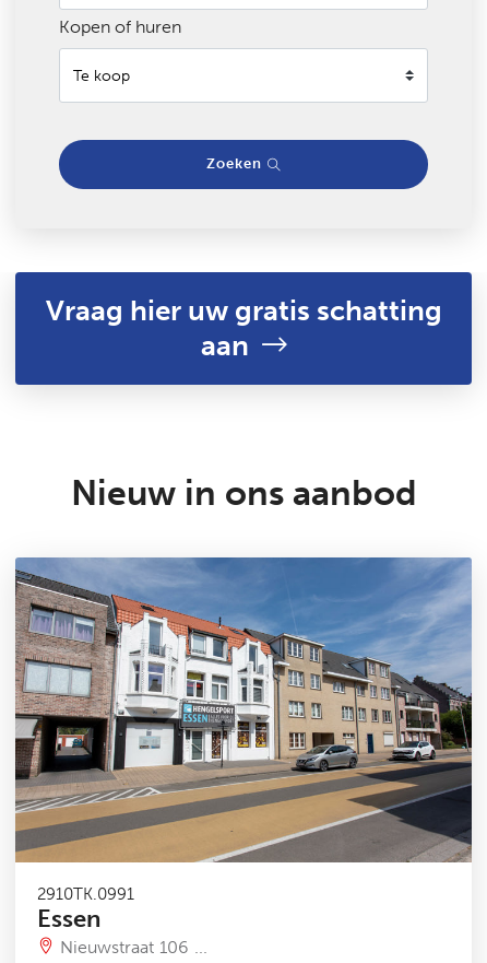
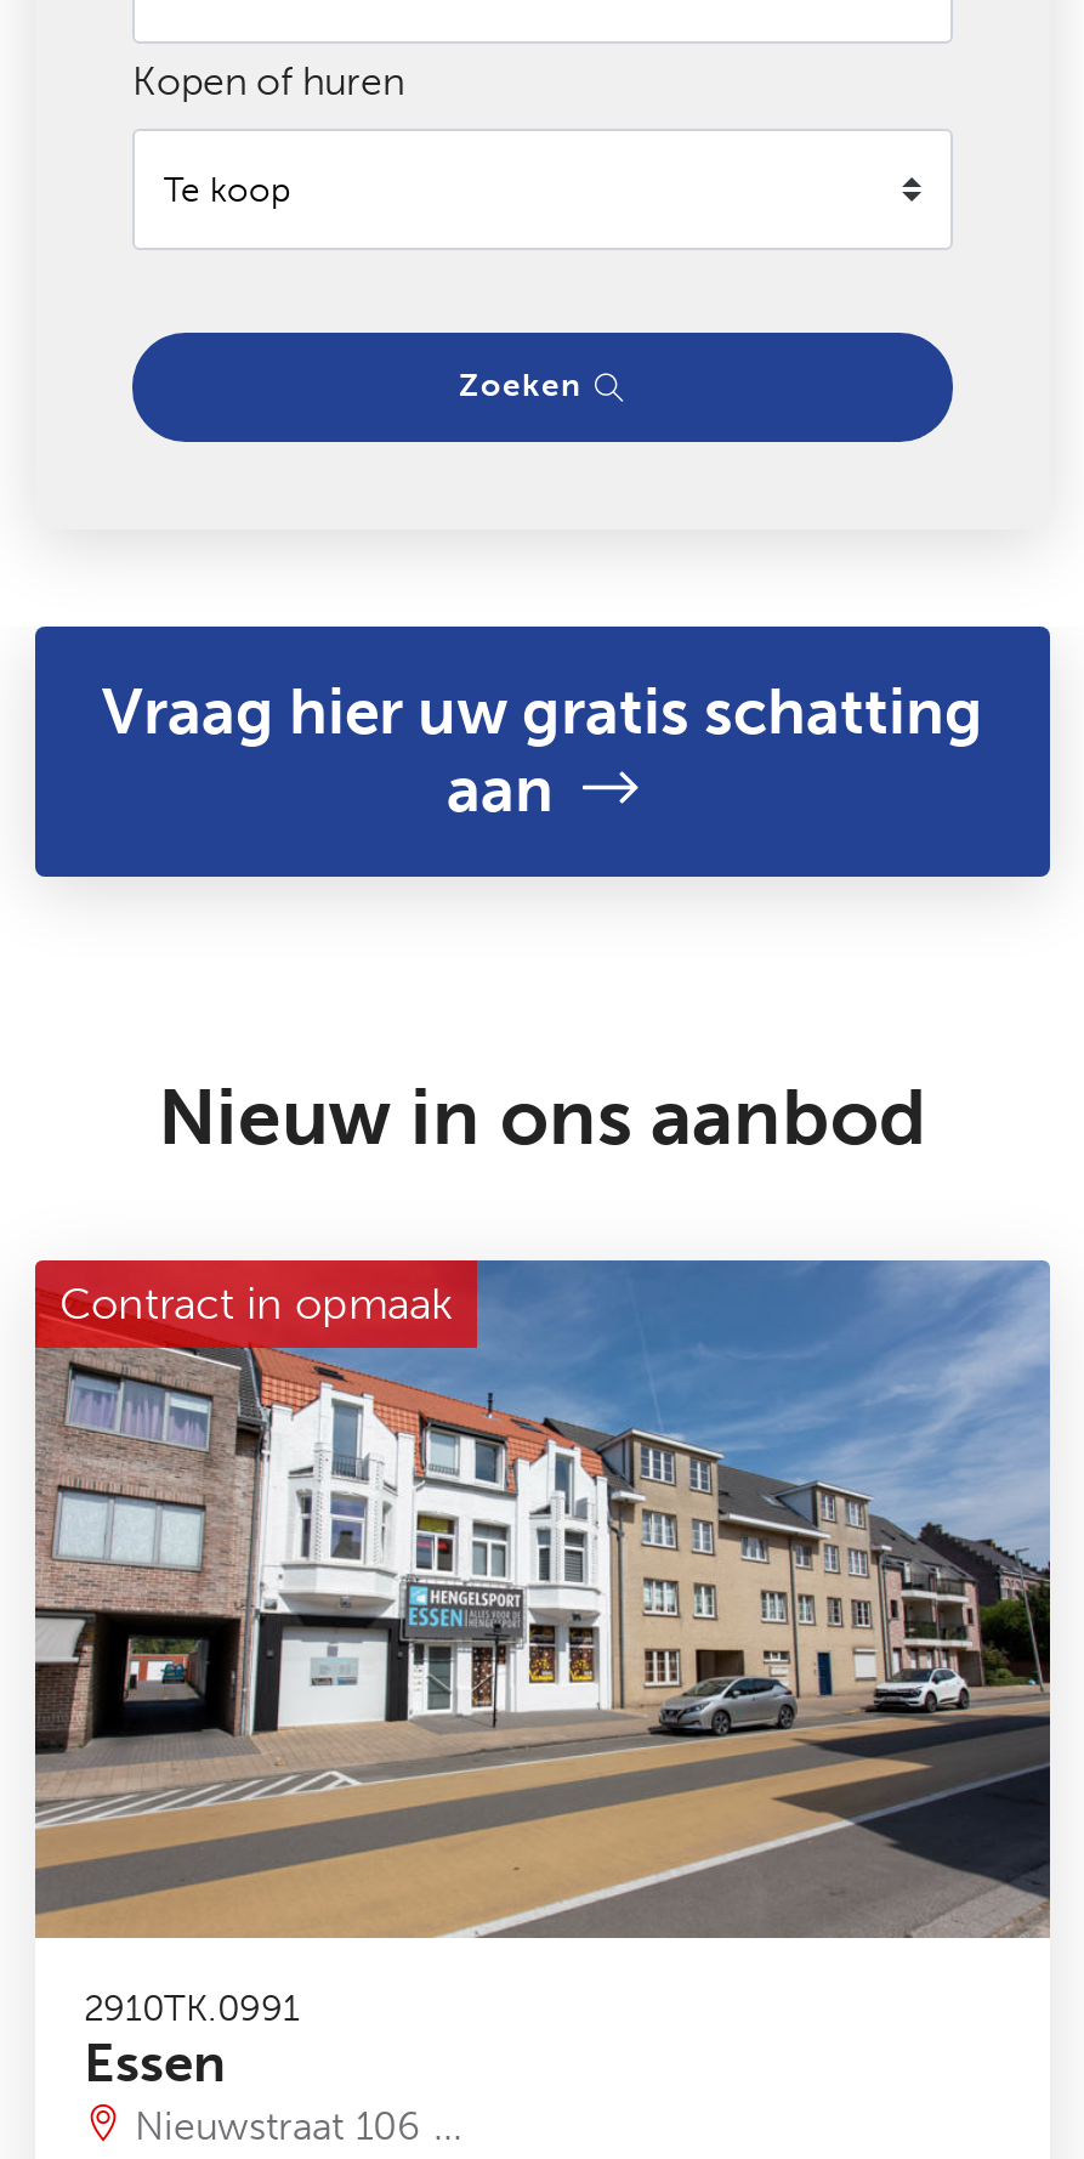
+ Contract in opmaak
